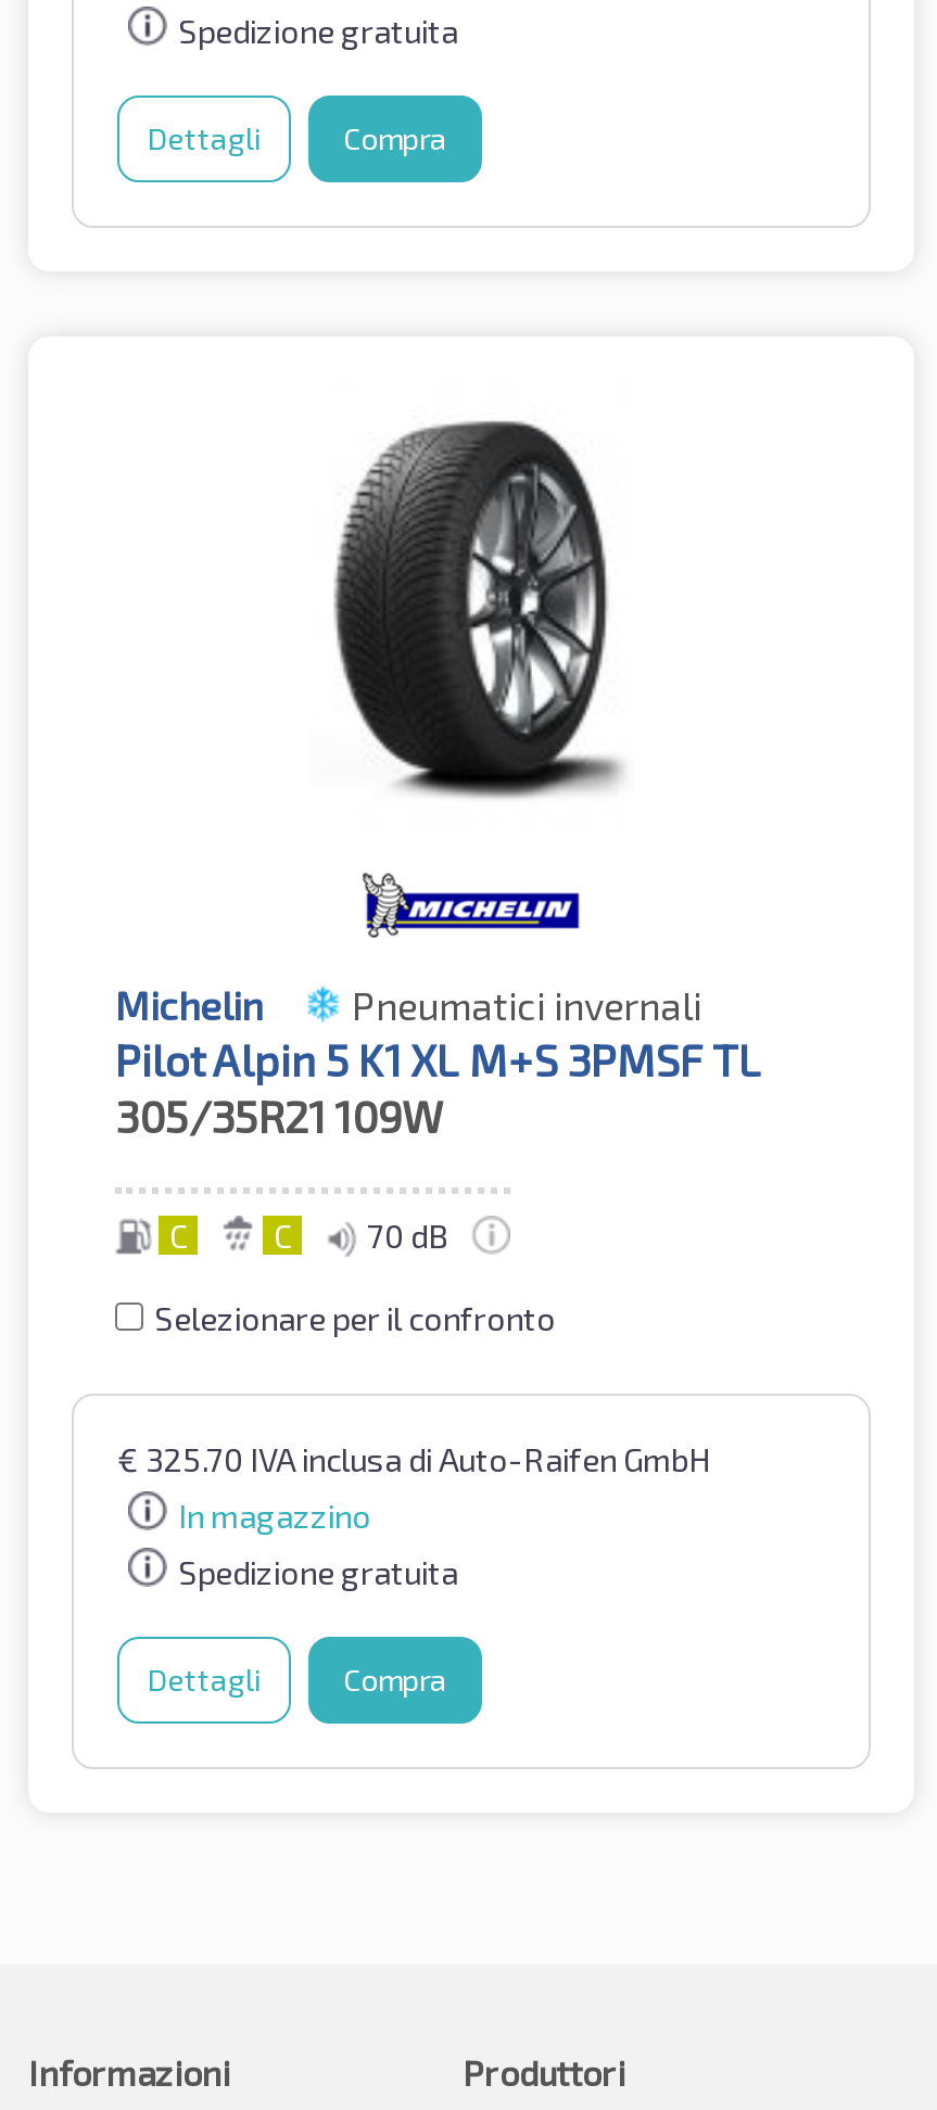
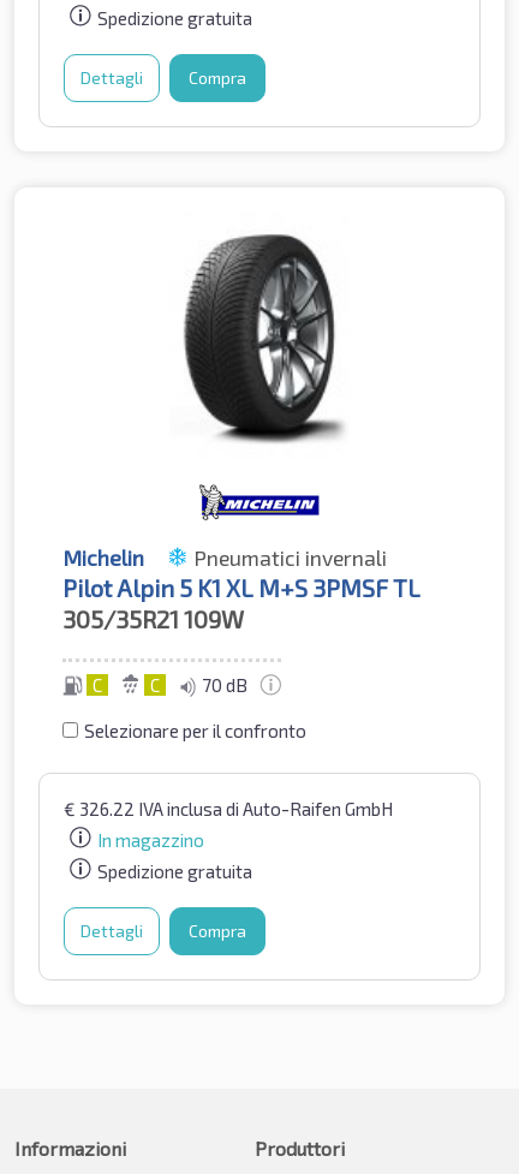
- € 325.70 IVA inclusa di Auto-Raifen GmbH
+ € 326.22 IVA inclusa di Auto-Raifen GmbH
